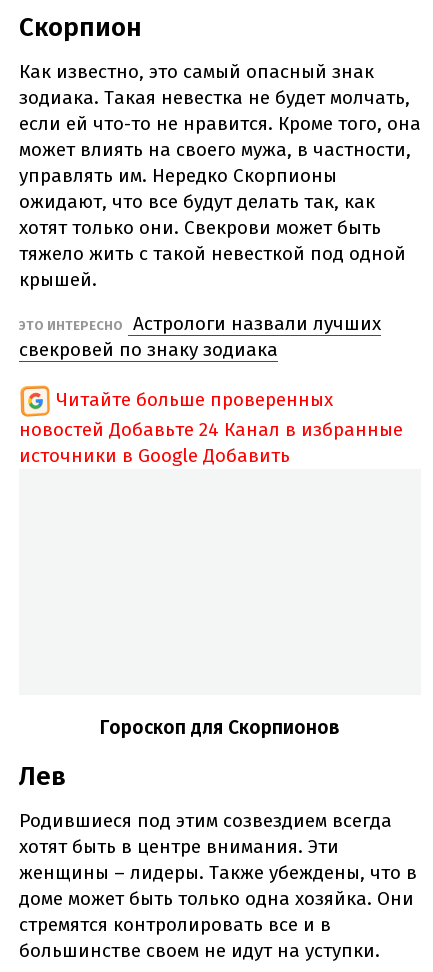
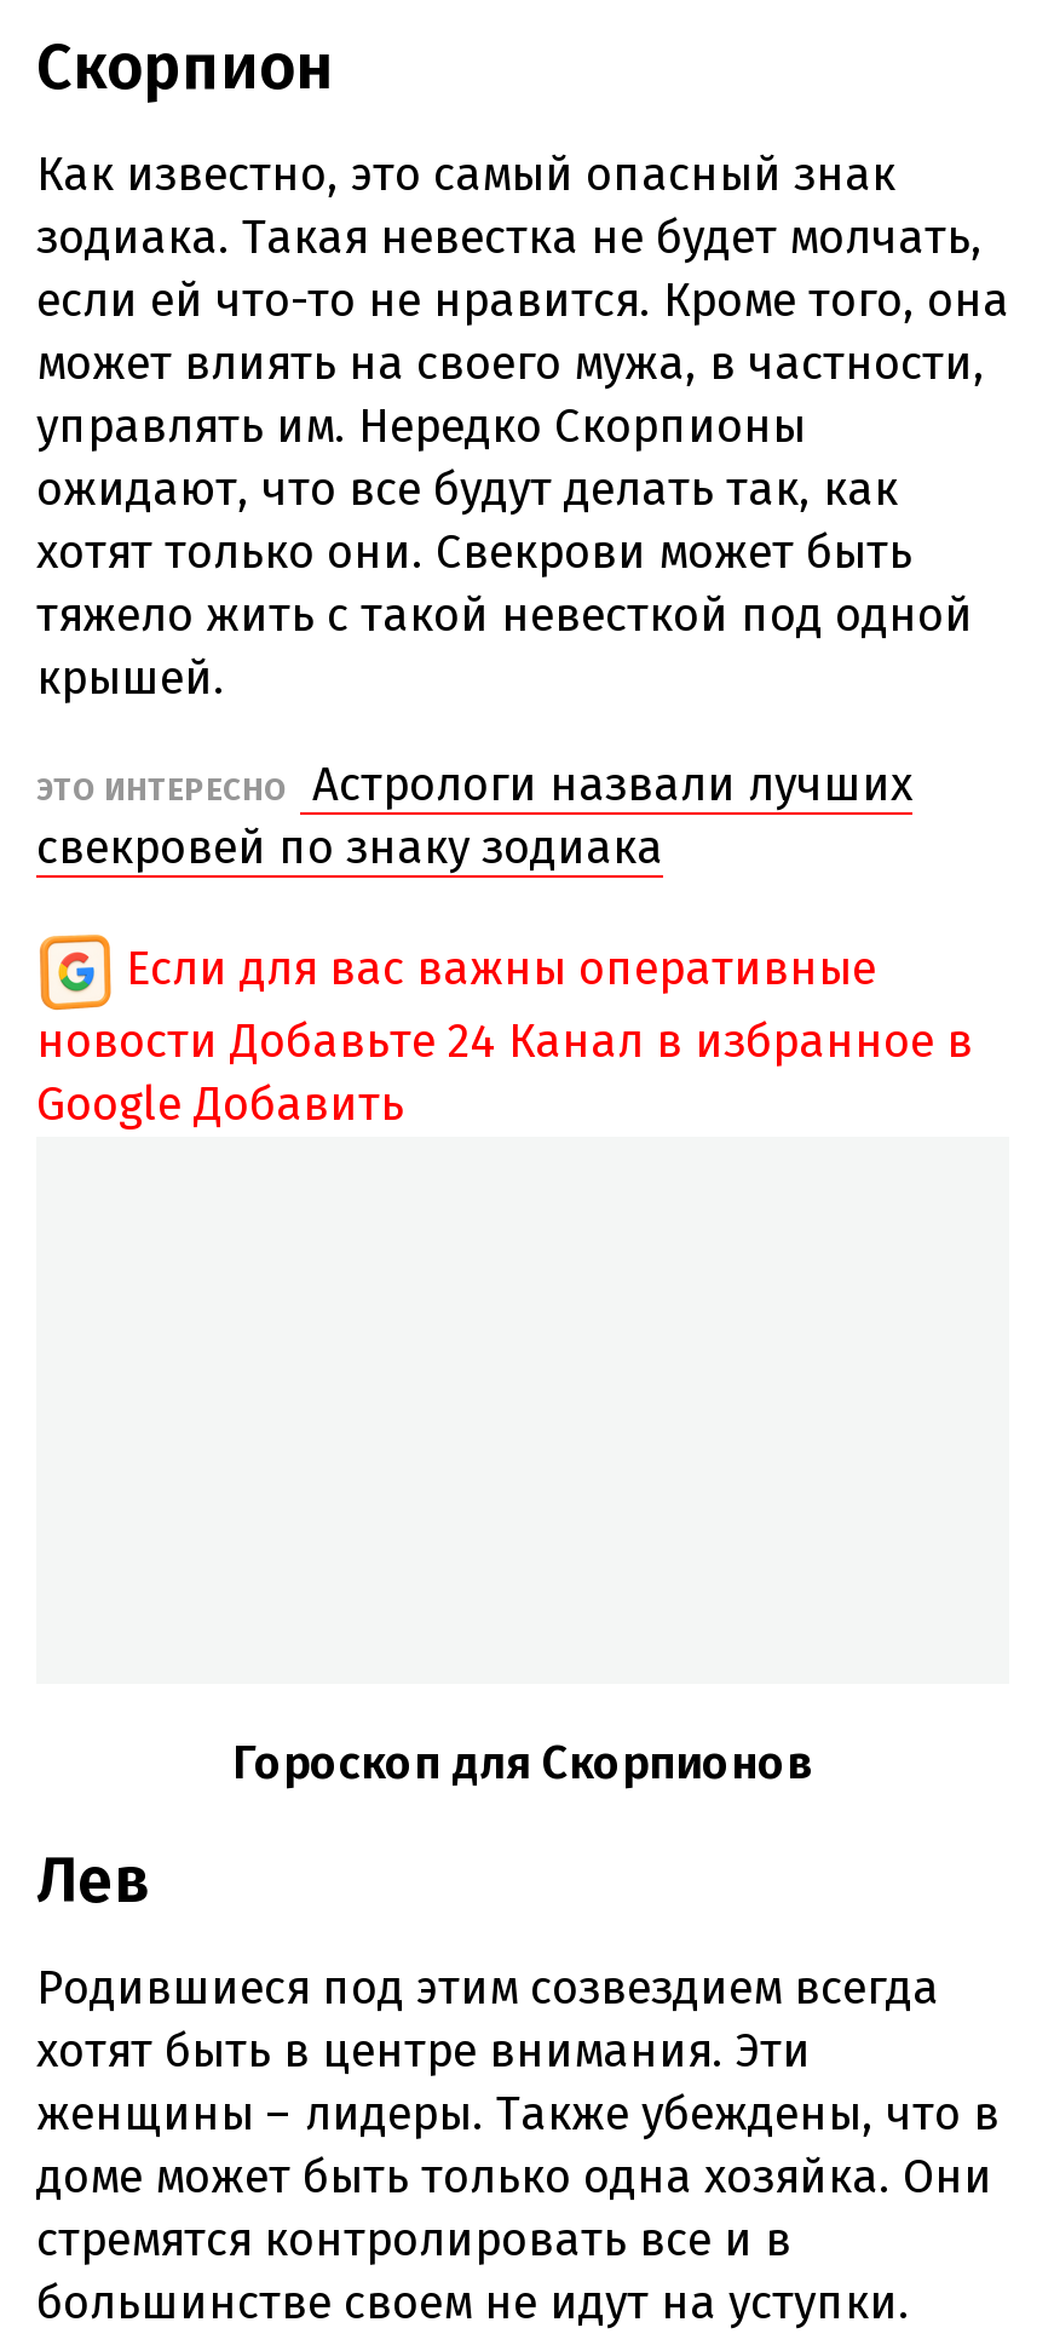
- Читайте больше проверенных
- новостей Добавьте 24 Канал в избранные
- источники в Google Добавить
+ Если для вас важны оперативные
+ новости Добавьте 24 Канал в избранное в
+ Google Добавить
